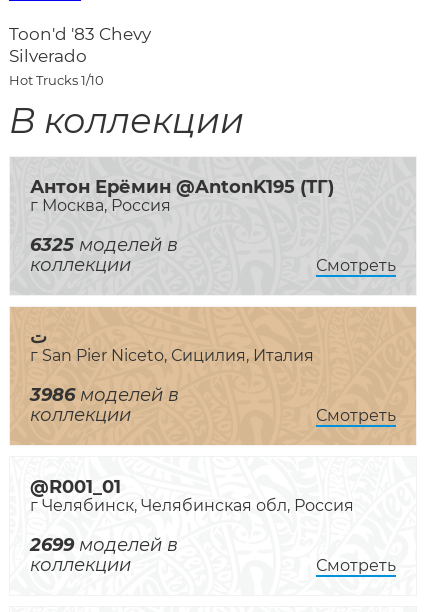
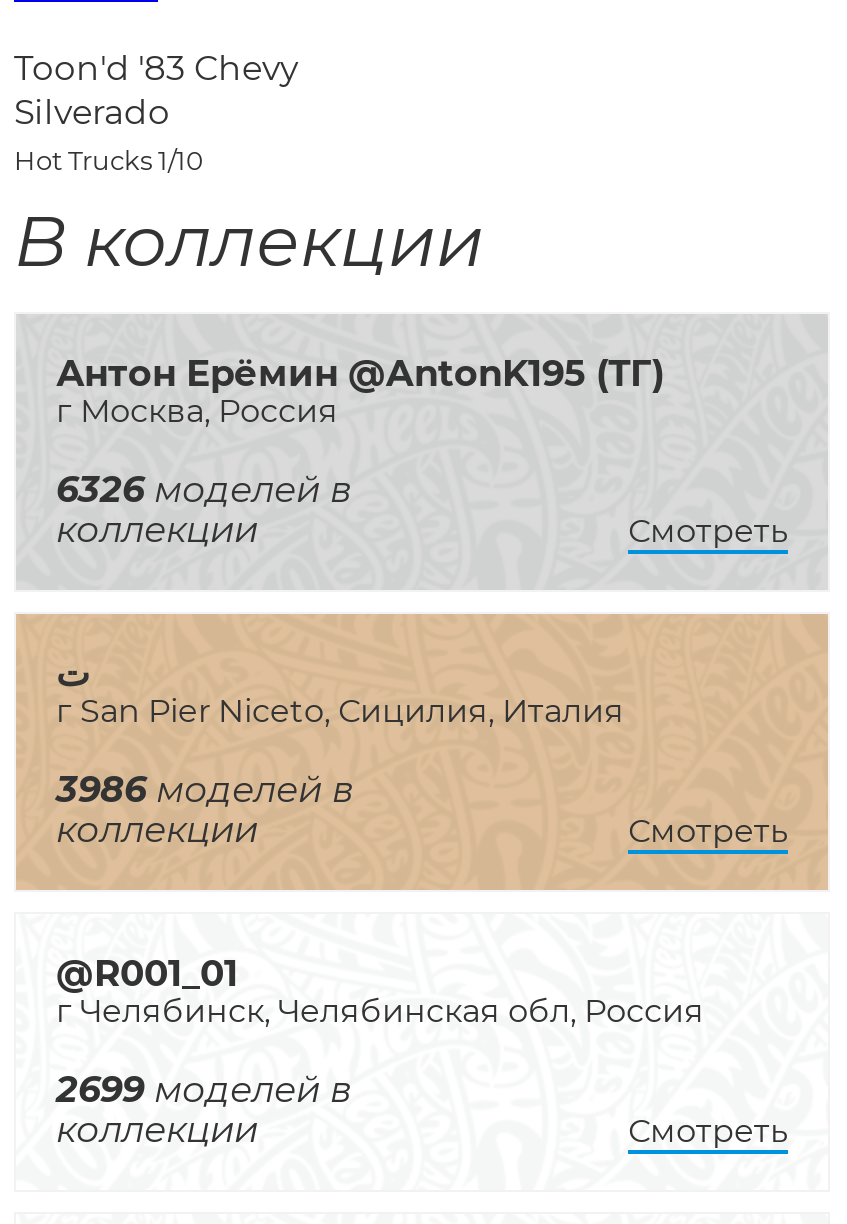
- 6325 моделей в
+ 6326 моделей в
